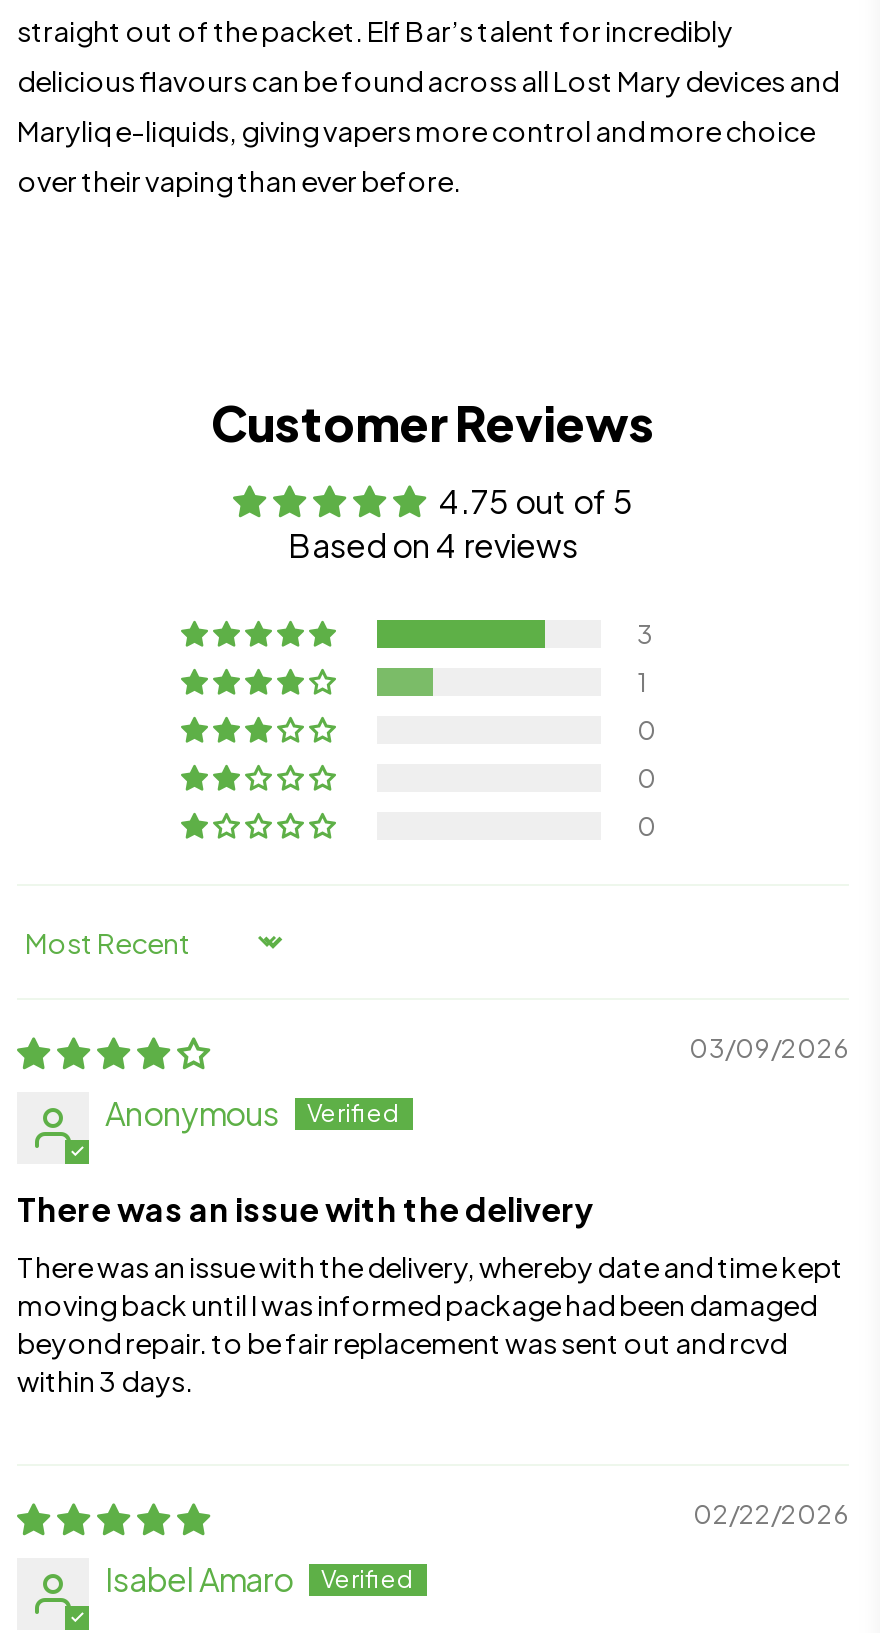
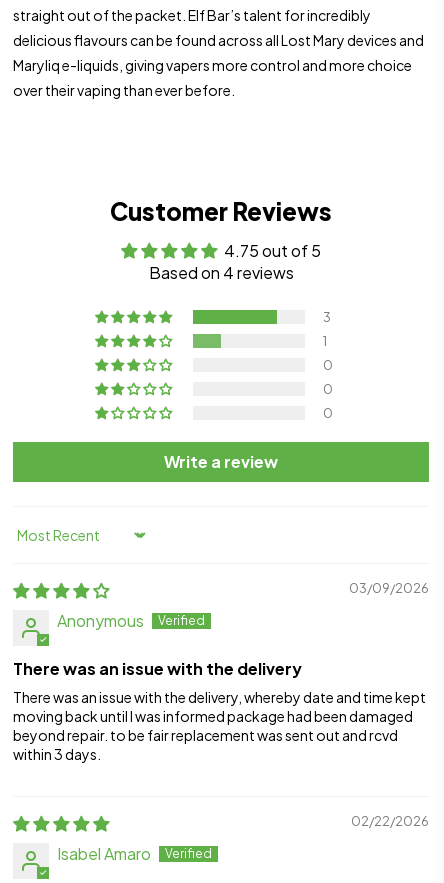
+ Write a review
